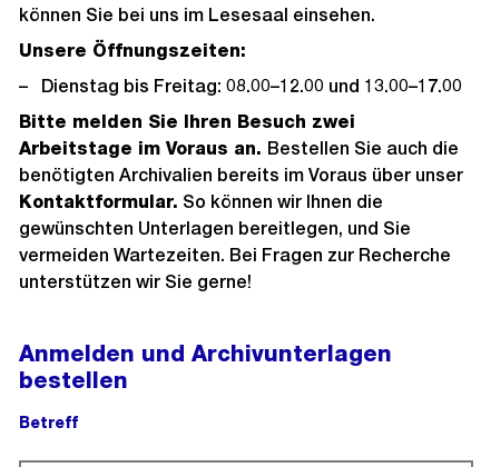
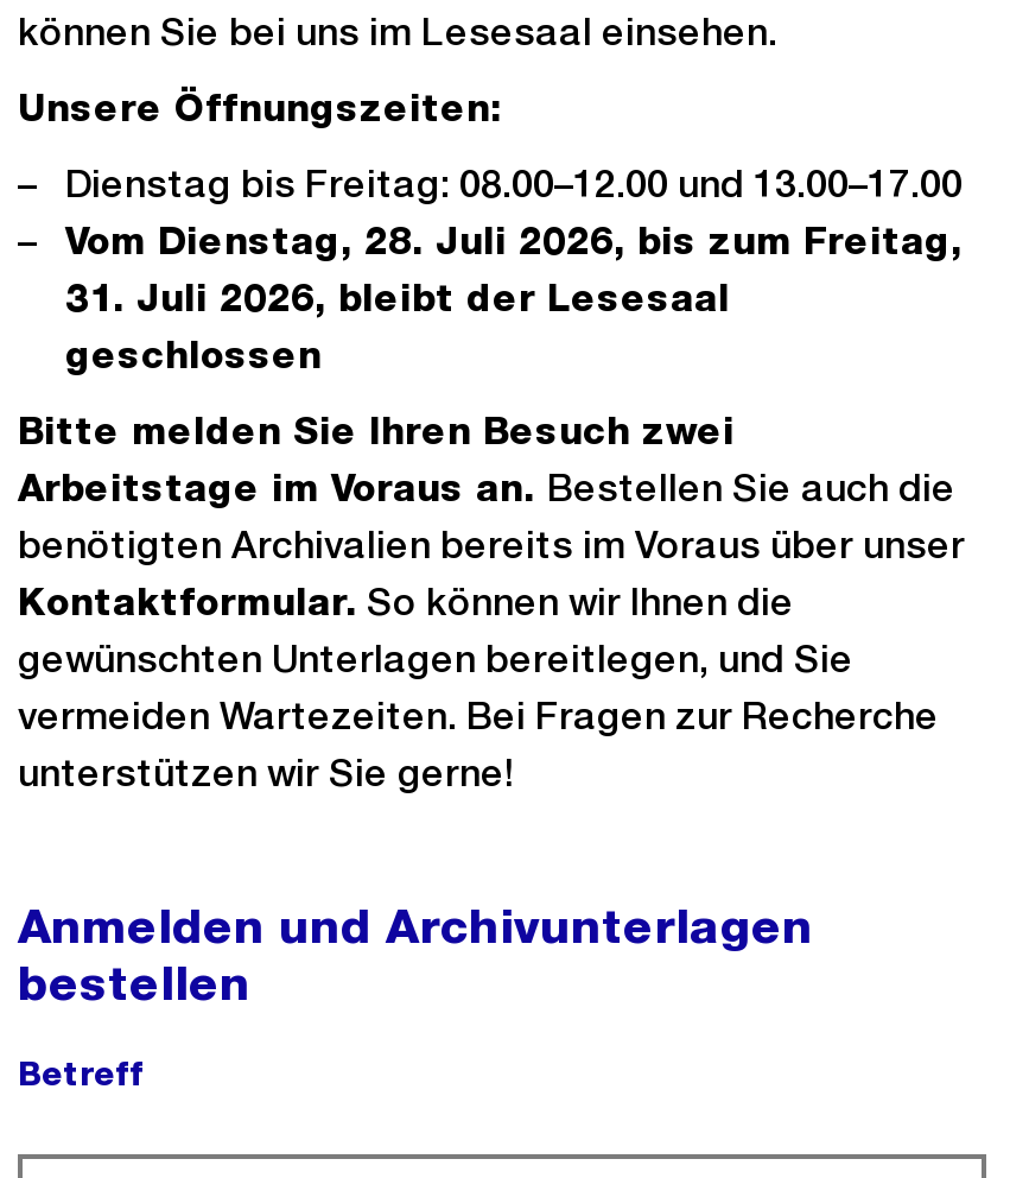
+ Vom Dienstag, 28. Juli 2026, bis zum Freitag,
+ 31. Juli 2026, bleibt der Lesesaal
+ geschlossen
